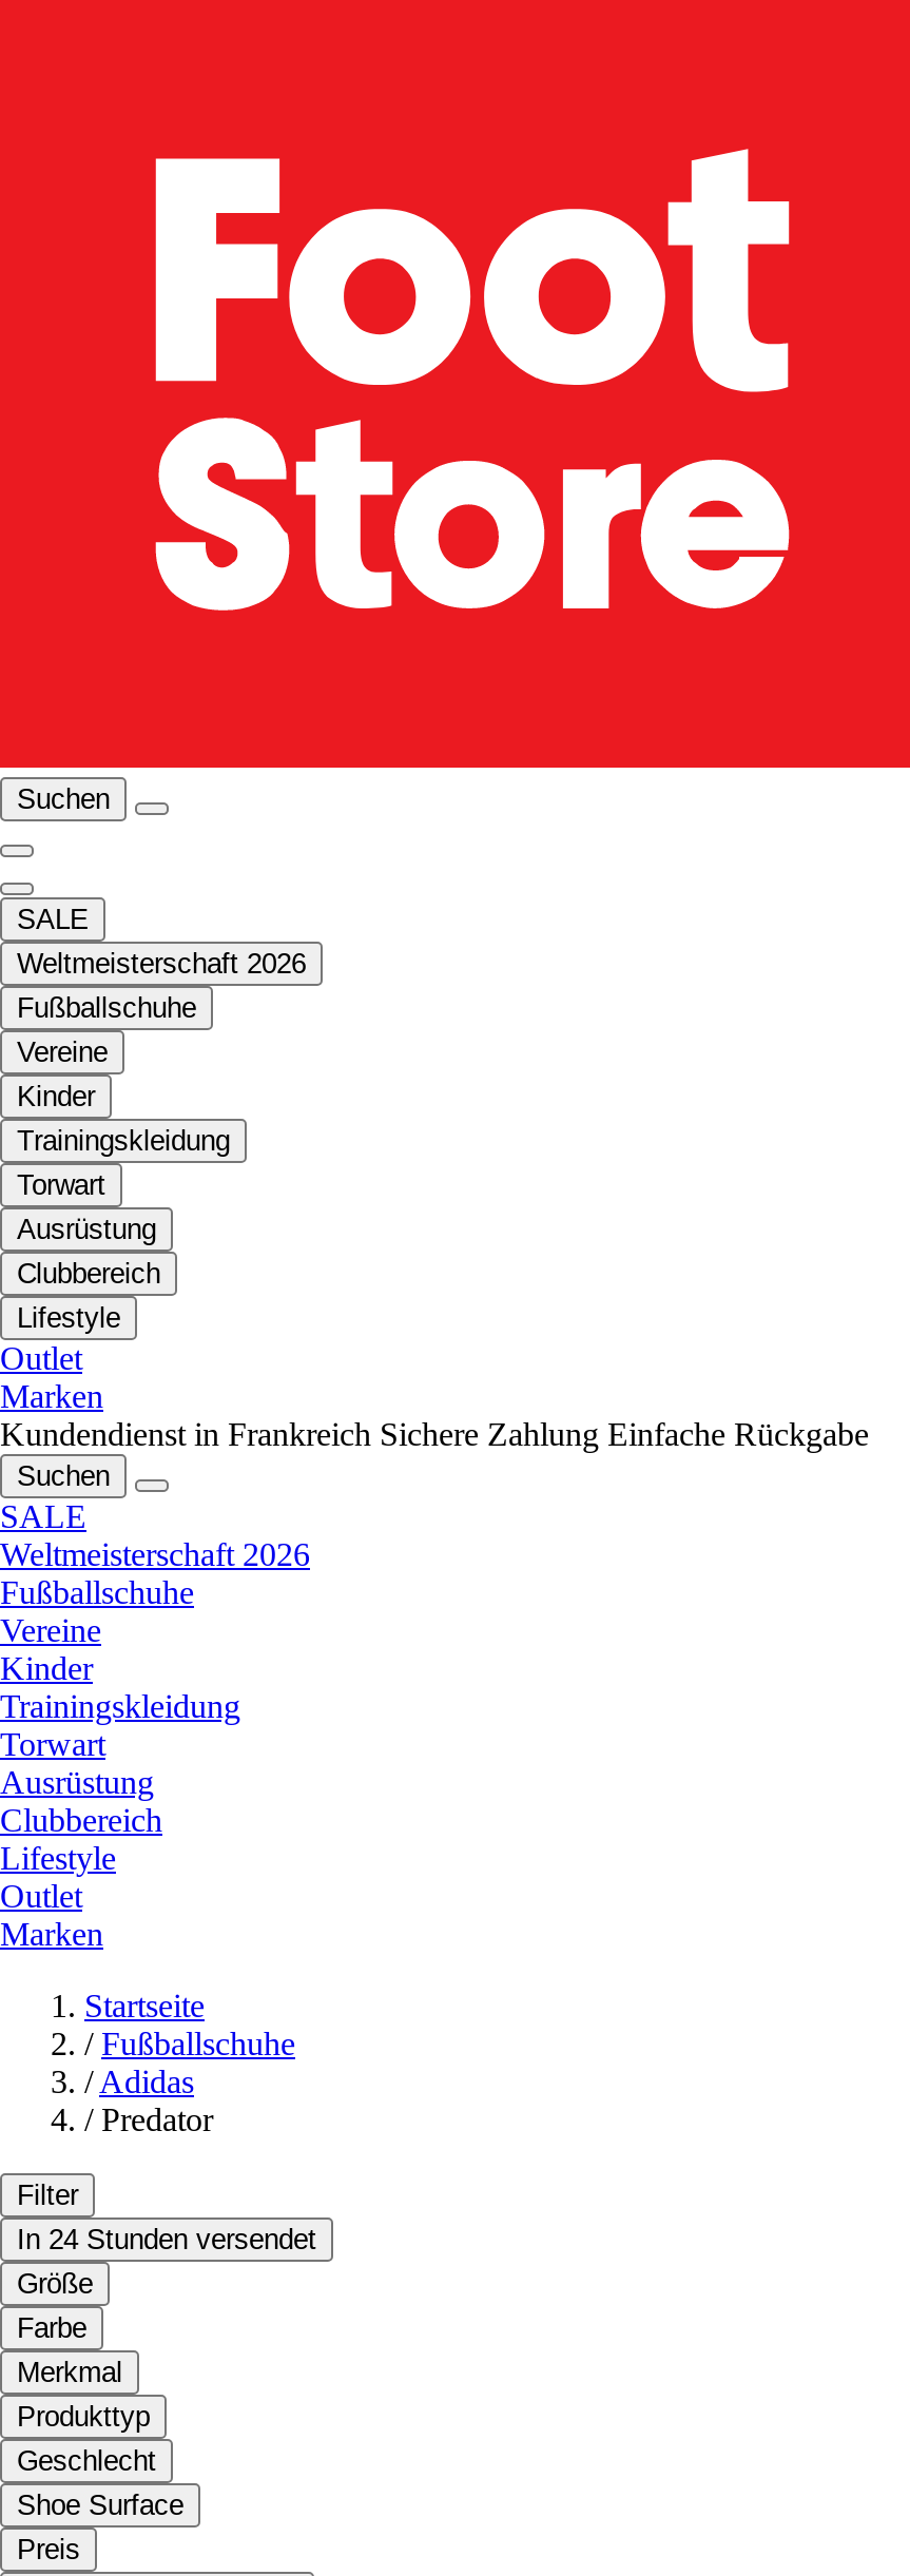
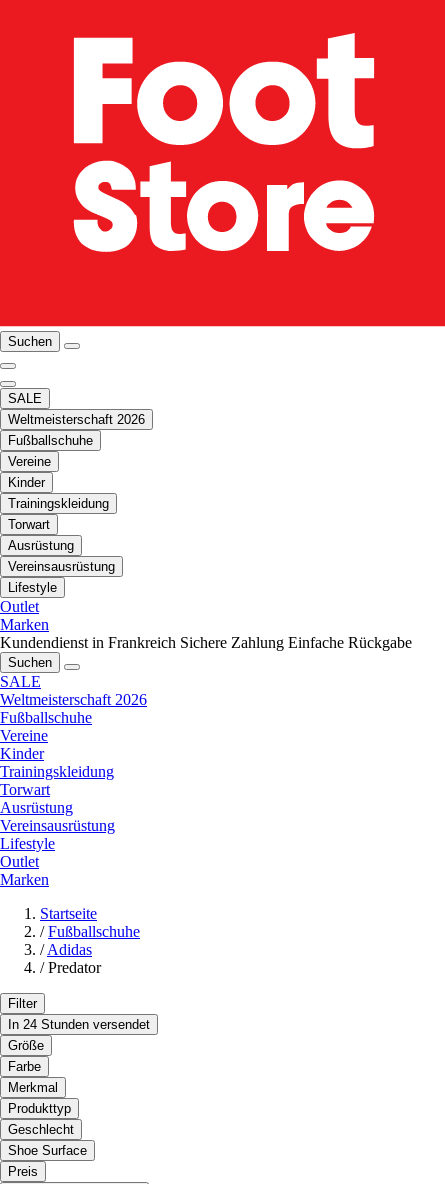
- Clubbereich
+ Vereinsausrüstung

- Clubbereich
+ Vereinsausrüstung
